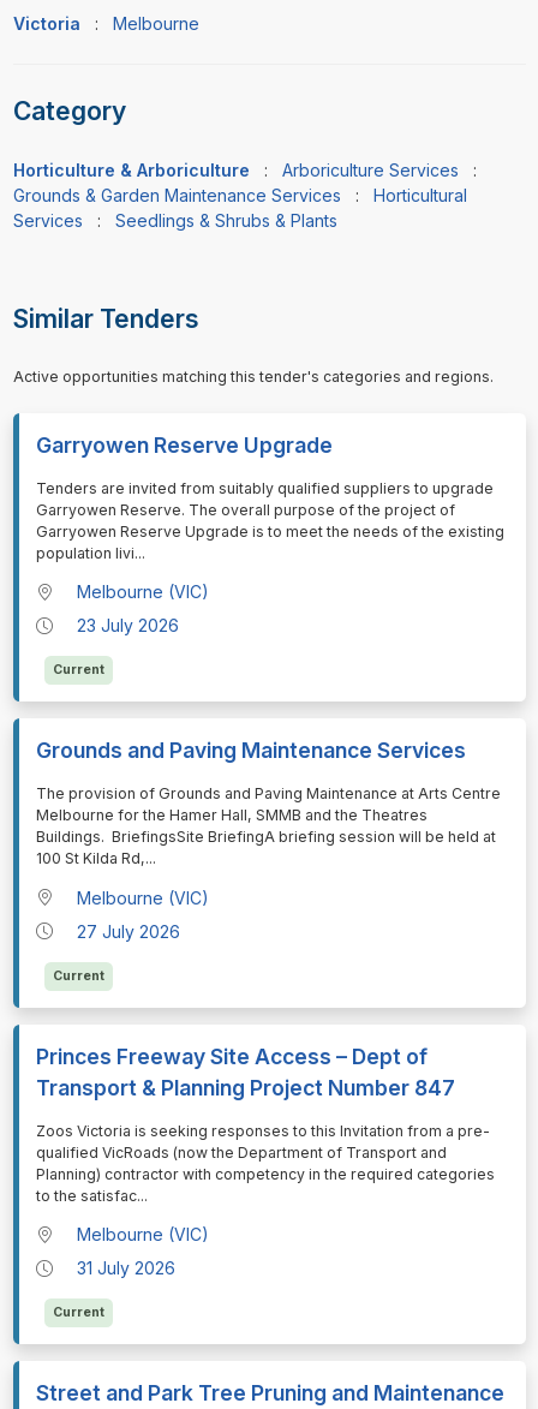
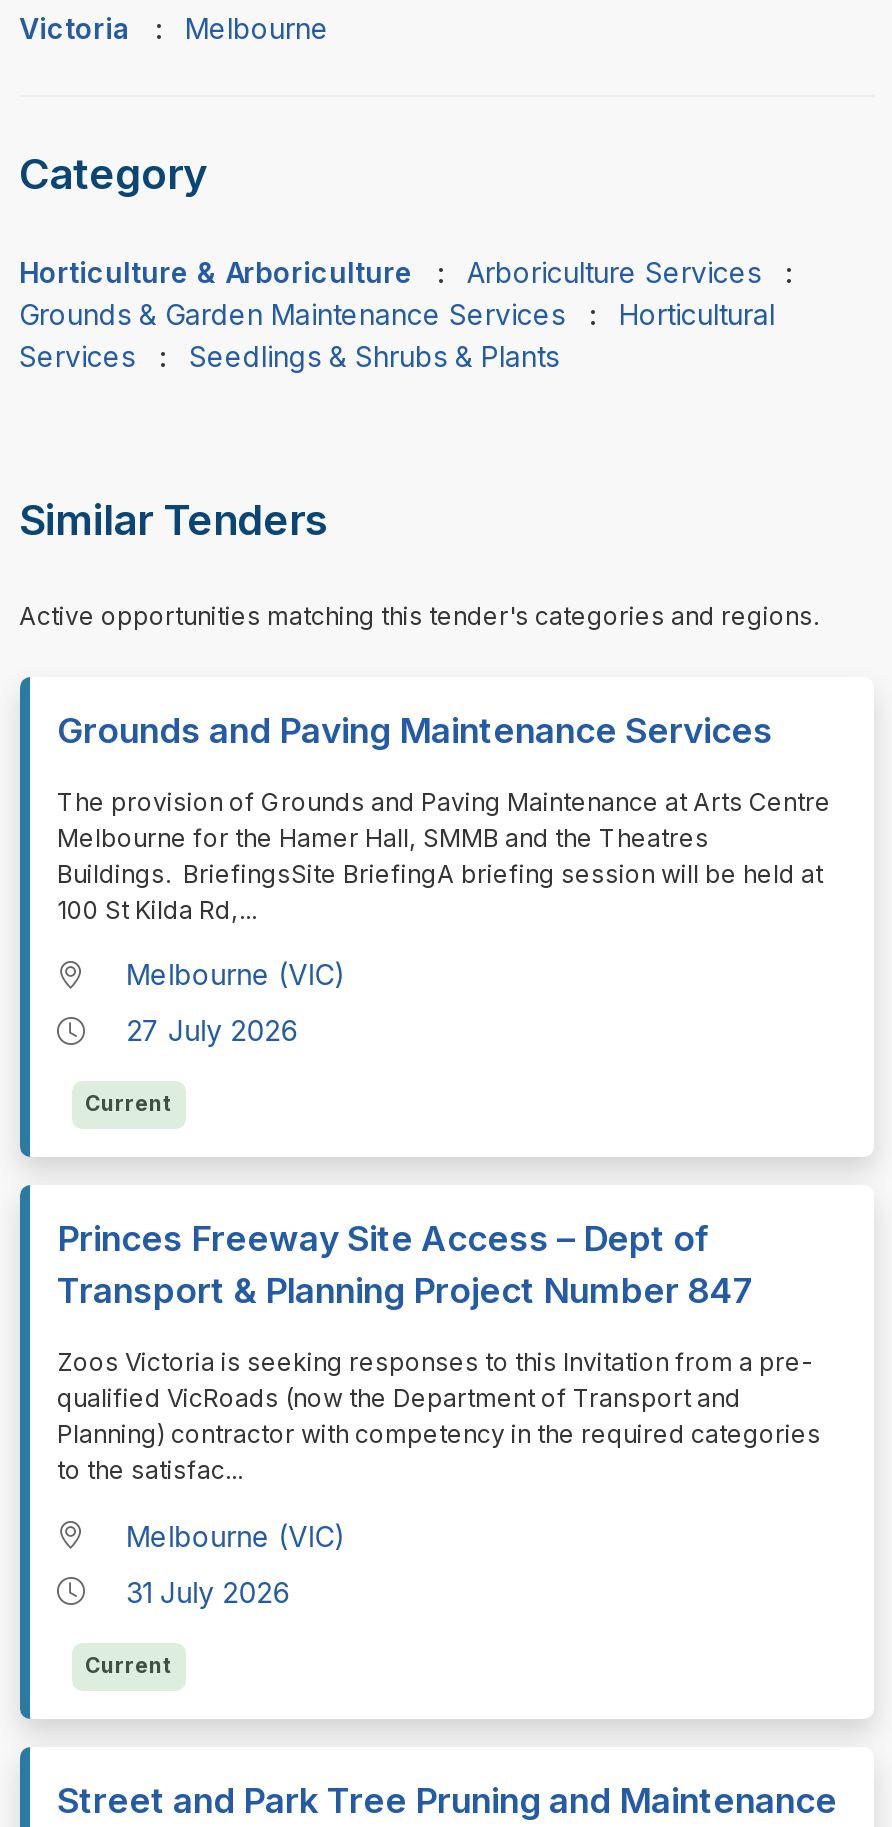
- Garryowen Reserve Upgrade
- Tenders are invited from suitably qualified suppliers to upgrade
- Garryowen Reserve. The overall purpose of the project of
- Garryowen Reserve Upgrade is to meet the needs of the existing
- population livi...
- Melbourne (VIC)
- 23 July 2026
- Current
